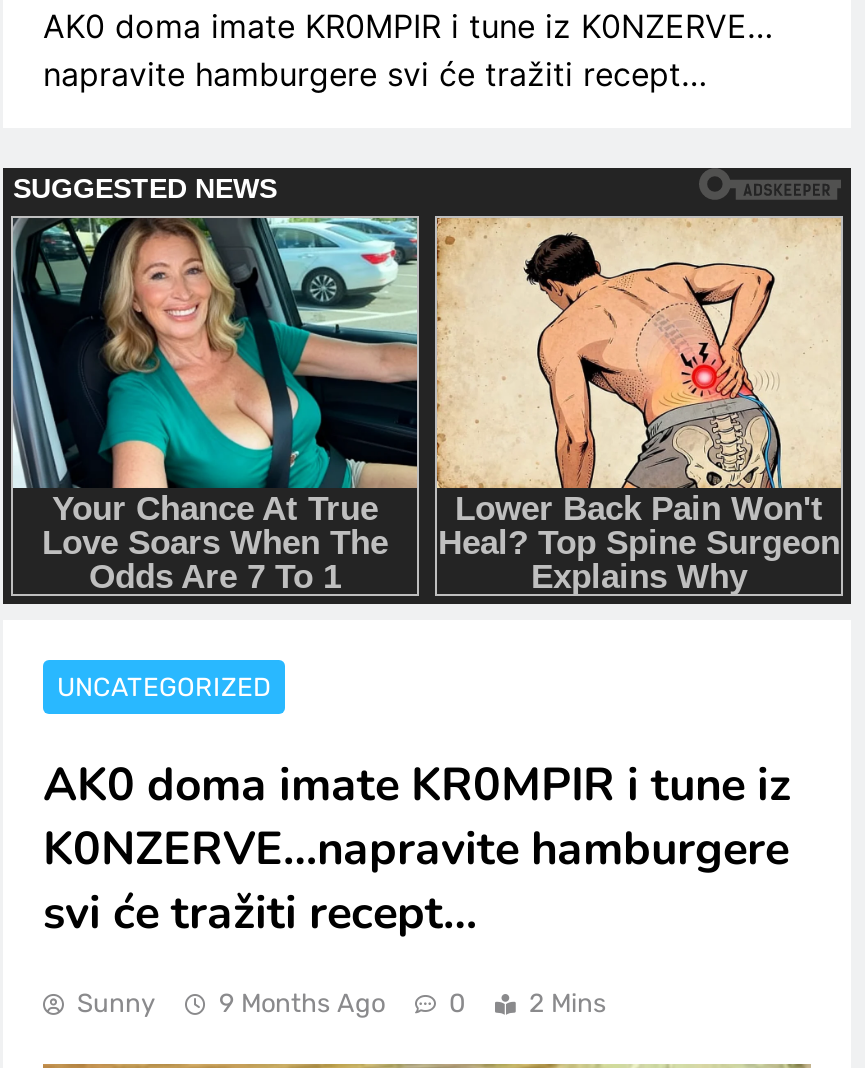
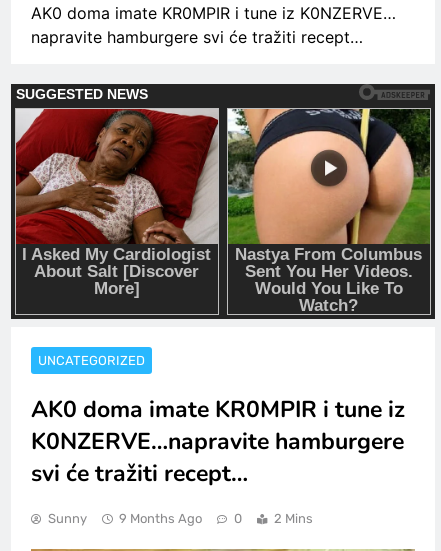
- [image]
+ [image]

- [image]
+ [image]
